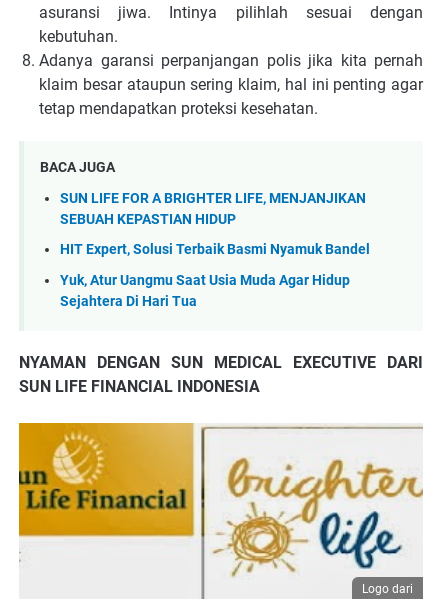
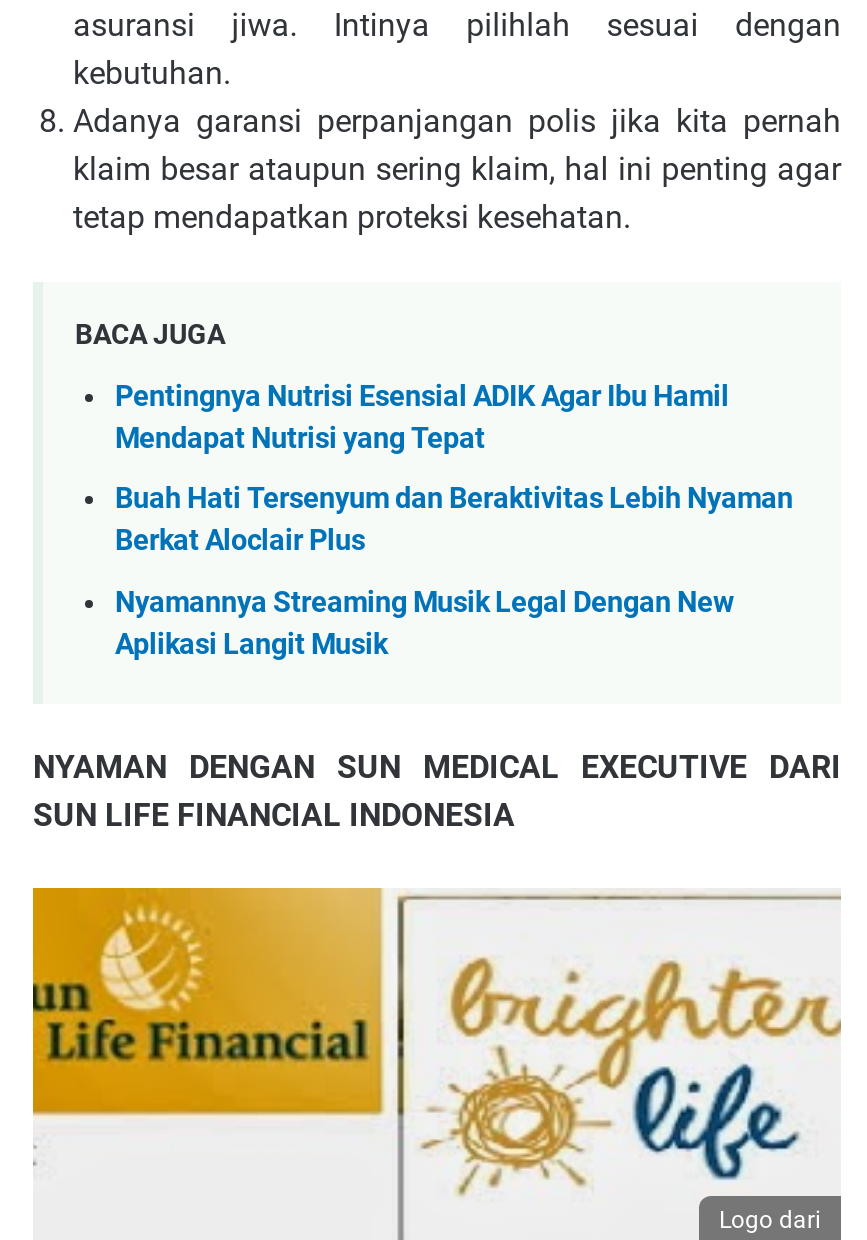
- SUN LIFE FOR A BRIGHTER LIFE, MENJANJIKAN
- SEBUAH KEPASTIAN HIDUP
+ Pentingnya Nutrisi Esensial ADIK Agar Ibu Hamil
+ Mendapat Nutrisi yang Tepat

- HIT Expert, Solusi Terbaik Basmi Nyamuk Bandel
+ Buah Hati Tersenyum dan Beraktivitas Lebih Nyaman
+ Berkat Aloclair Plus

- Yuk, Atur Uangmu Saat Usia Muda Agar Hidup
- Sejahtera Di Hari Tua
+ Nyamannya Streaming Musik Legal Dengan New
+ Aplikasi Langit Musik
